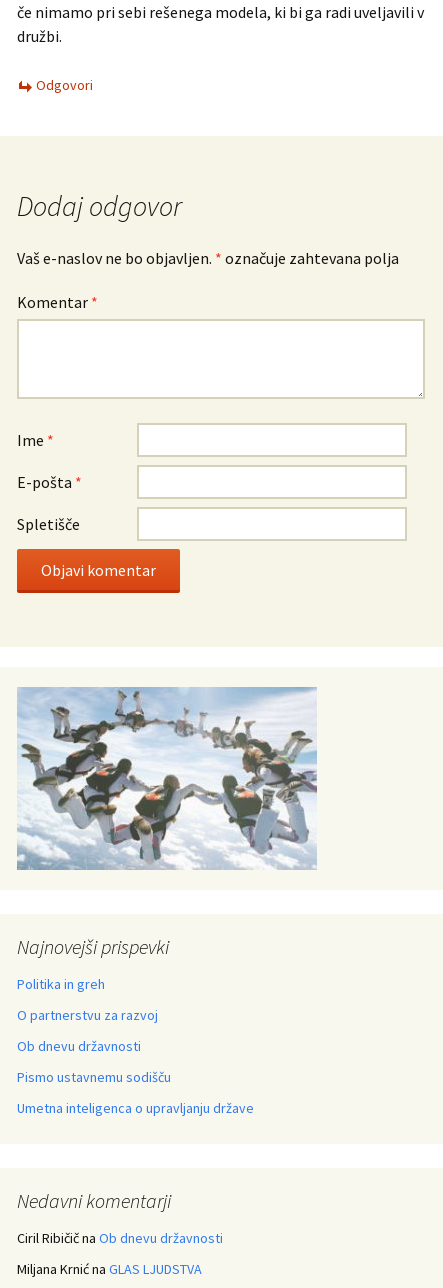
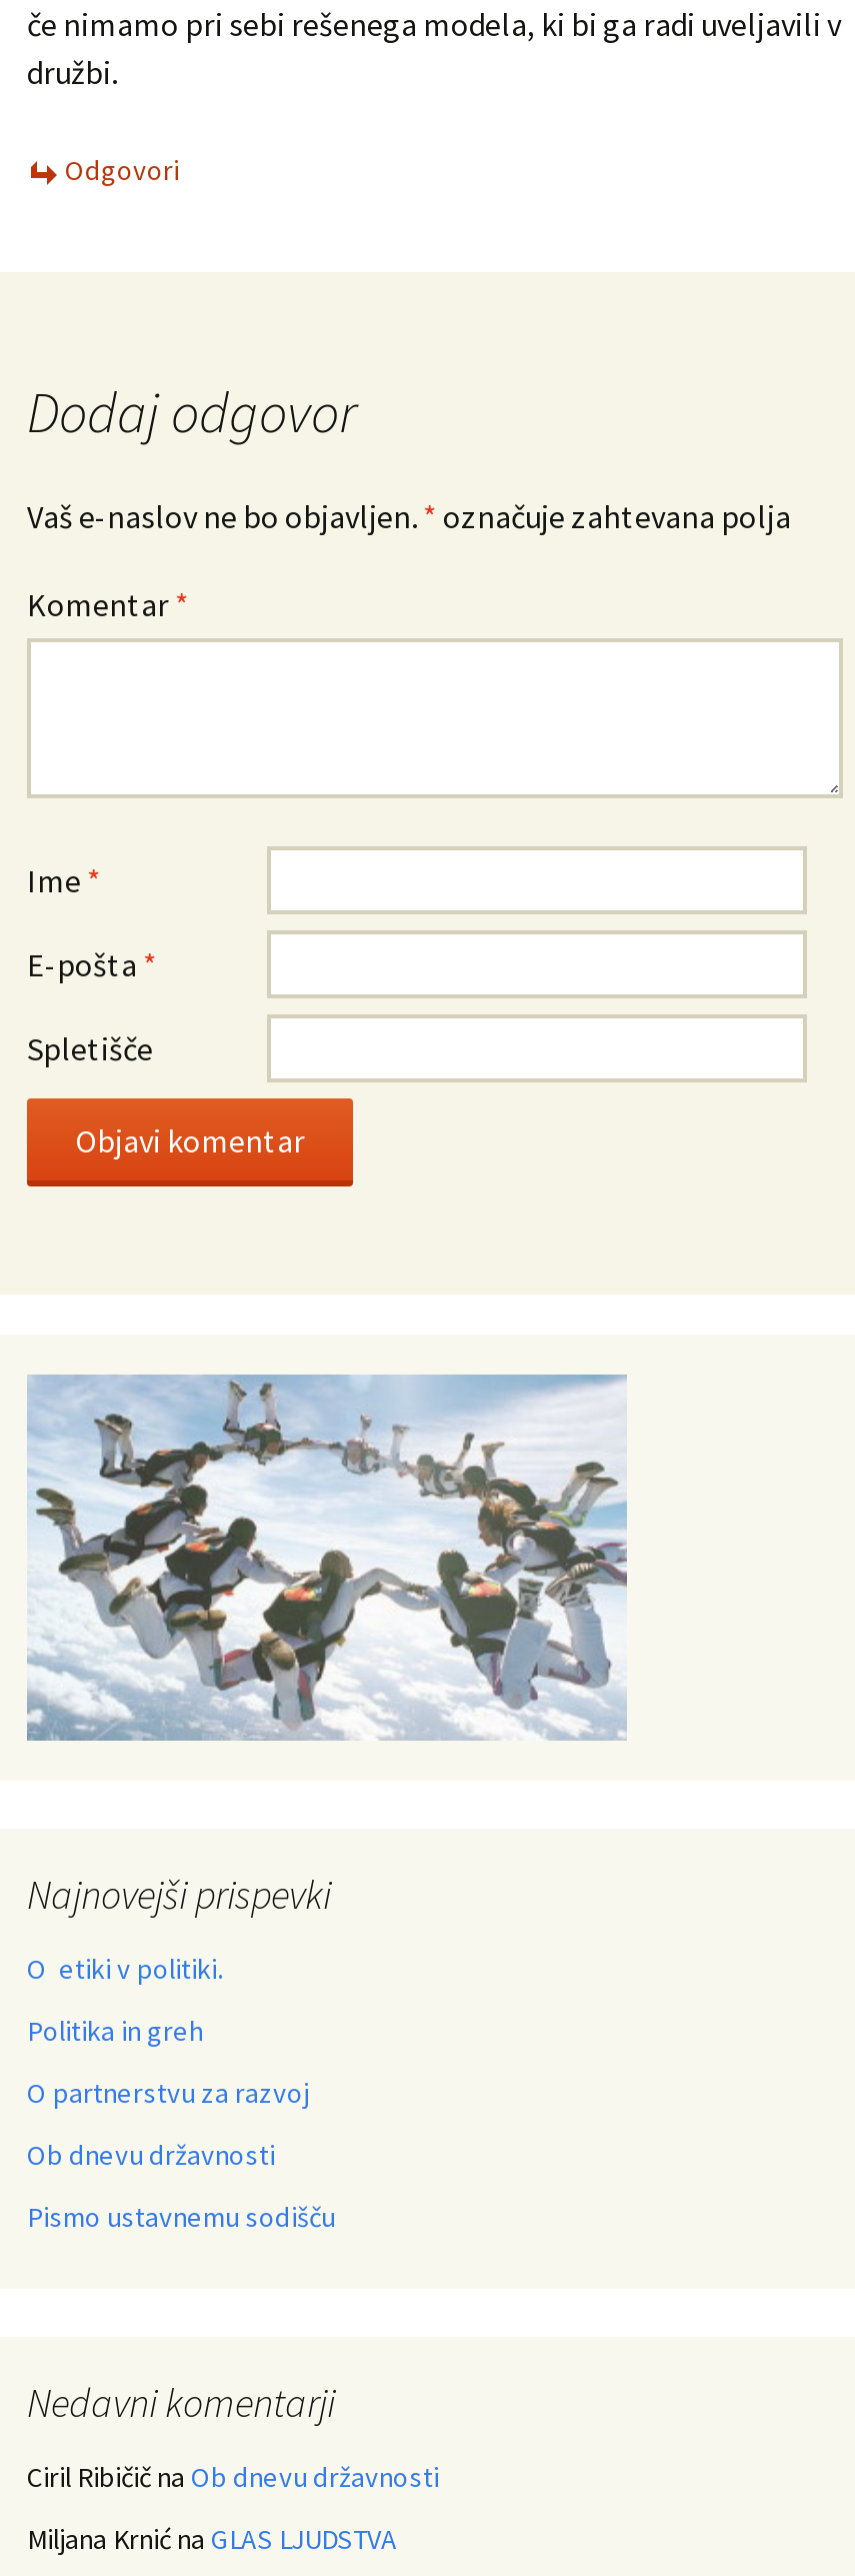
+ O etiki v politiki.

moved down: Politika in greh | O partnerstvu za razvoj | Ob dnevu državnosti | Pismo ustavnemu sodišču

- Umetna inteligenca o upravljanju države
